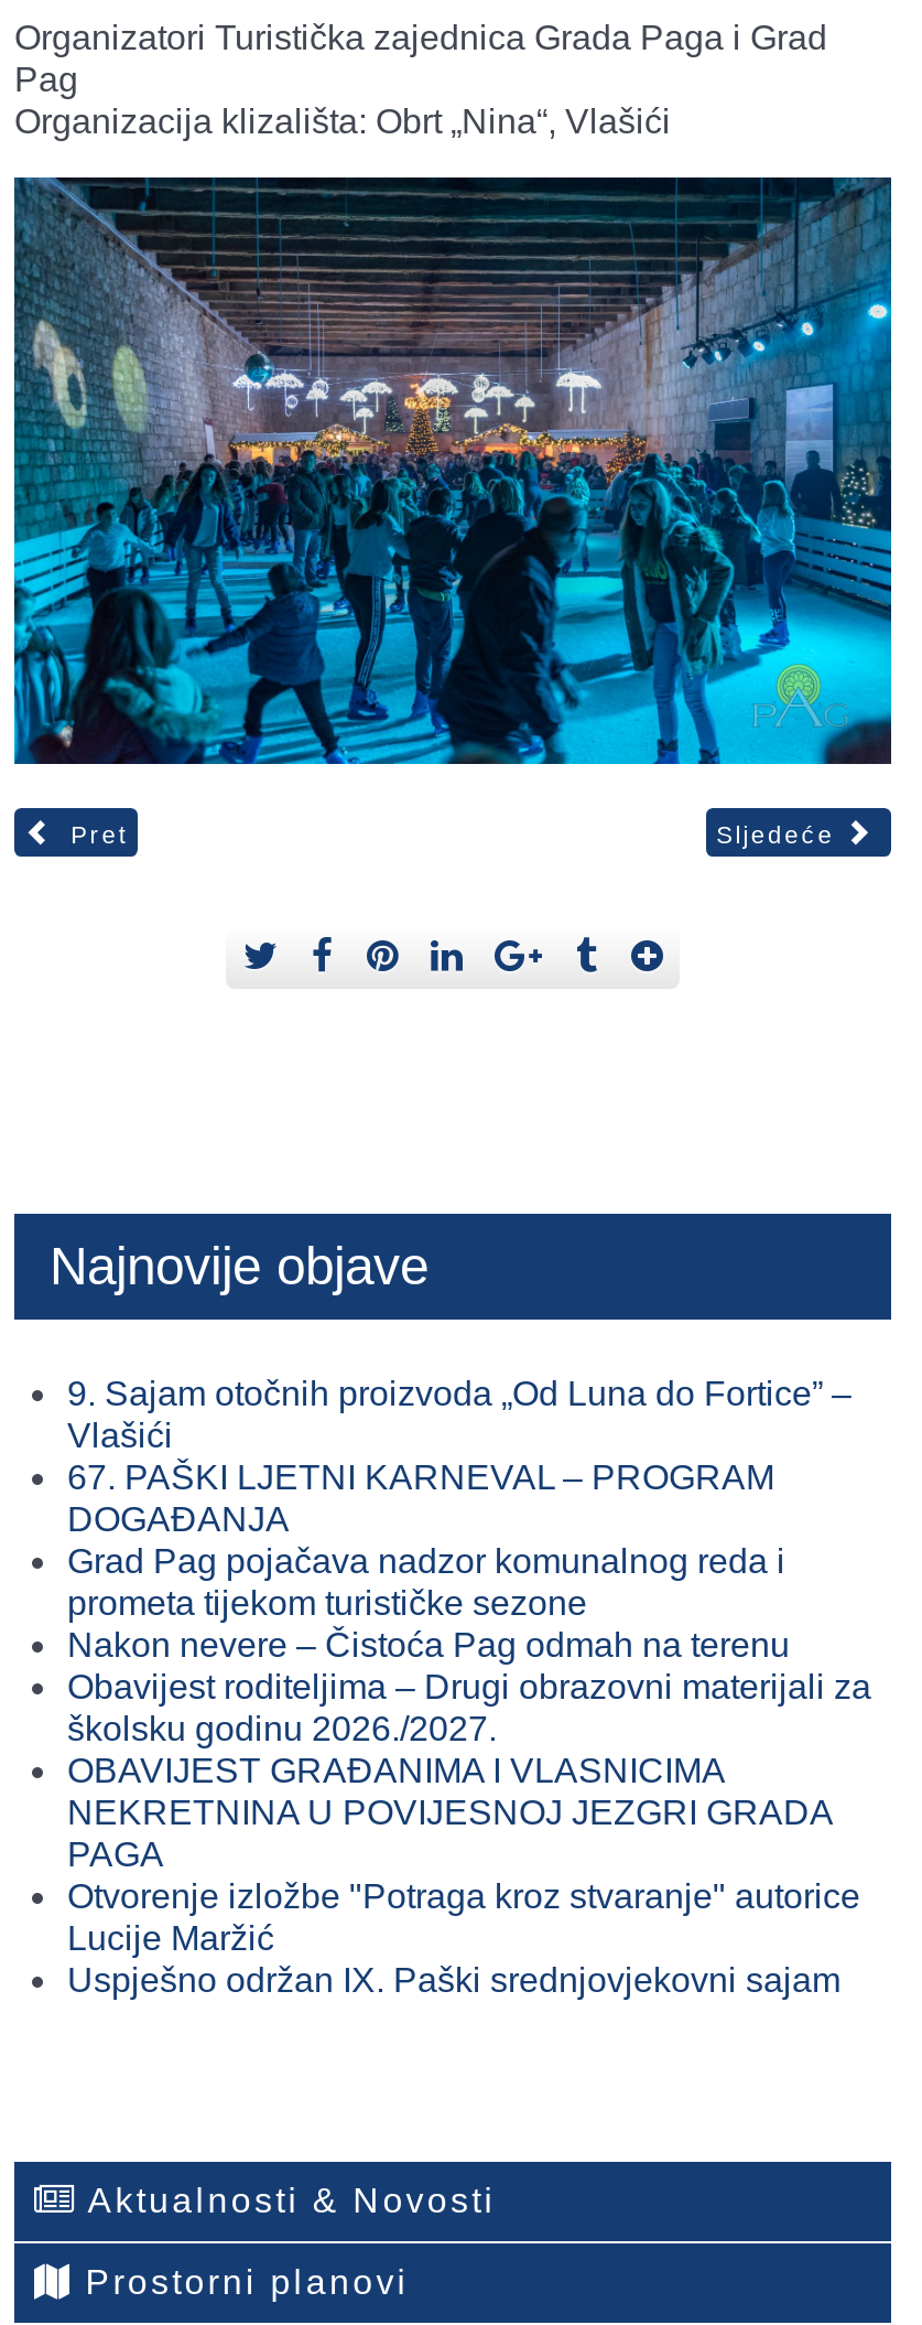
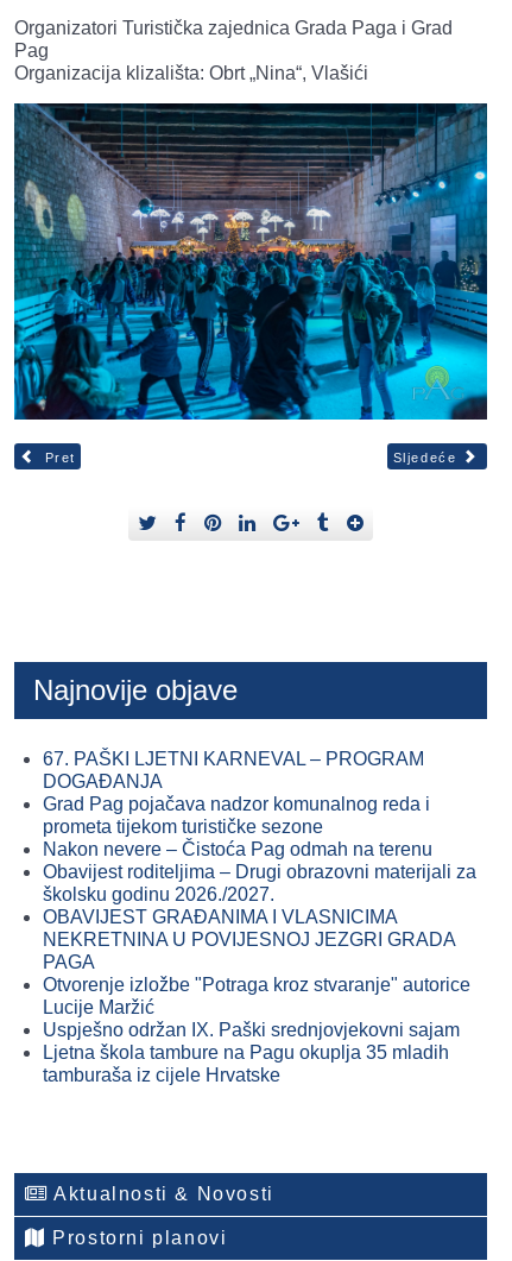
- 9. Sajam otočnih proizvoda „Od Luna do Fortice” –
- Vlašići

moved up: 67. PAŠKI LJETNI KARNEVAL – PROGRAM | DOGAĐANJA | Grad Pag pojačava nadzor komunalnog reda i | ... | Lucije Maržić | Uspješno održan IX. Paški srednjovjekovni sajam

+ Ljetna škola tambure na Pagu okuplja 35 mladih
+ tamburaša iz cijele Hrvatske
